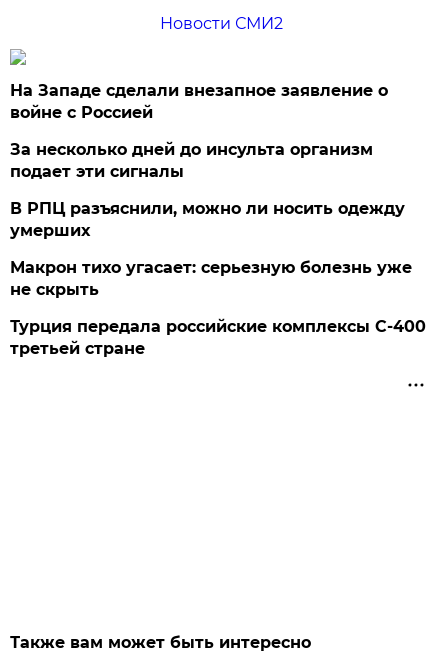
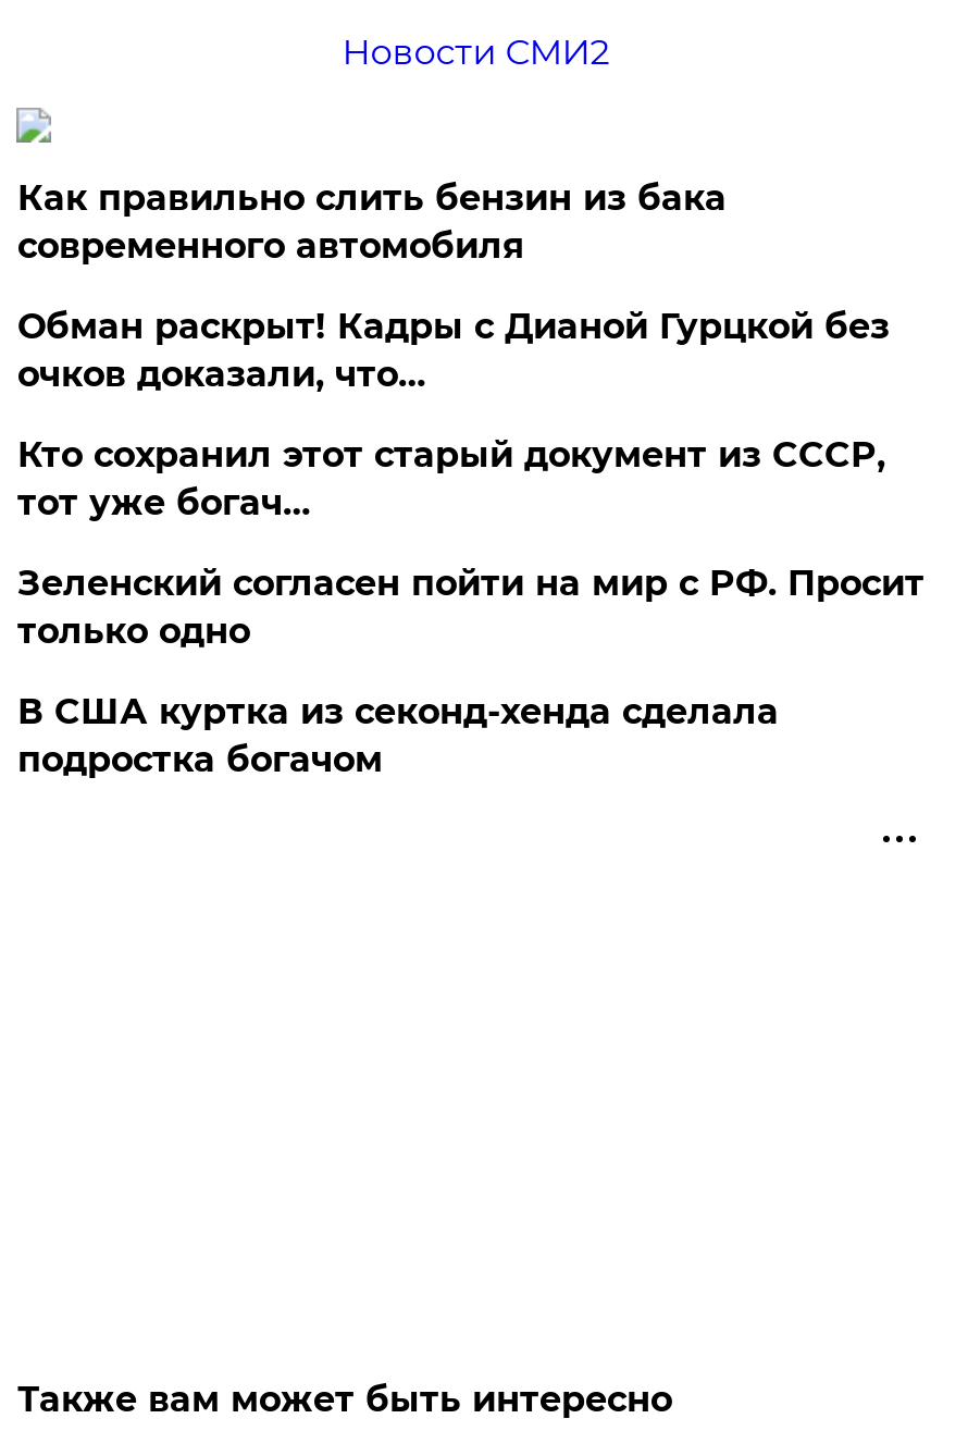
- На Западе сделали внезапное заявление о
- войне с Россией
+ Как правильно слить бензин из бака
+ современного автомобиля

- За несколько дней до инсульта организм
- подает эти сигналы
+ Обман раскрыт! Кадры с Дианой Гурцкой без
+ очков доказали, что…

- В РПЦ разъяснили, можно ли носить одежду
- умерших
+ Кто сохранил этот старый документ из СССР,
+ тот уже богач…

- Макрон тихо угасает: серьезную болезнь уже
- не скрыть
+ Зеленский согласен пойти на мир с РФ. Просит
+ только одно

- Турция передала российские комплексы С-400
- третьей стране
+ В США куртка из секонд-хенда сделала
+ подростка богачом
